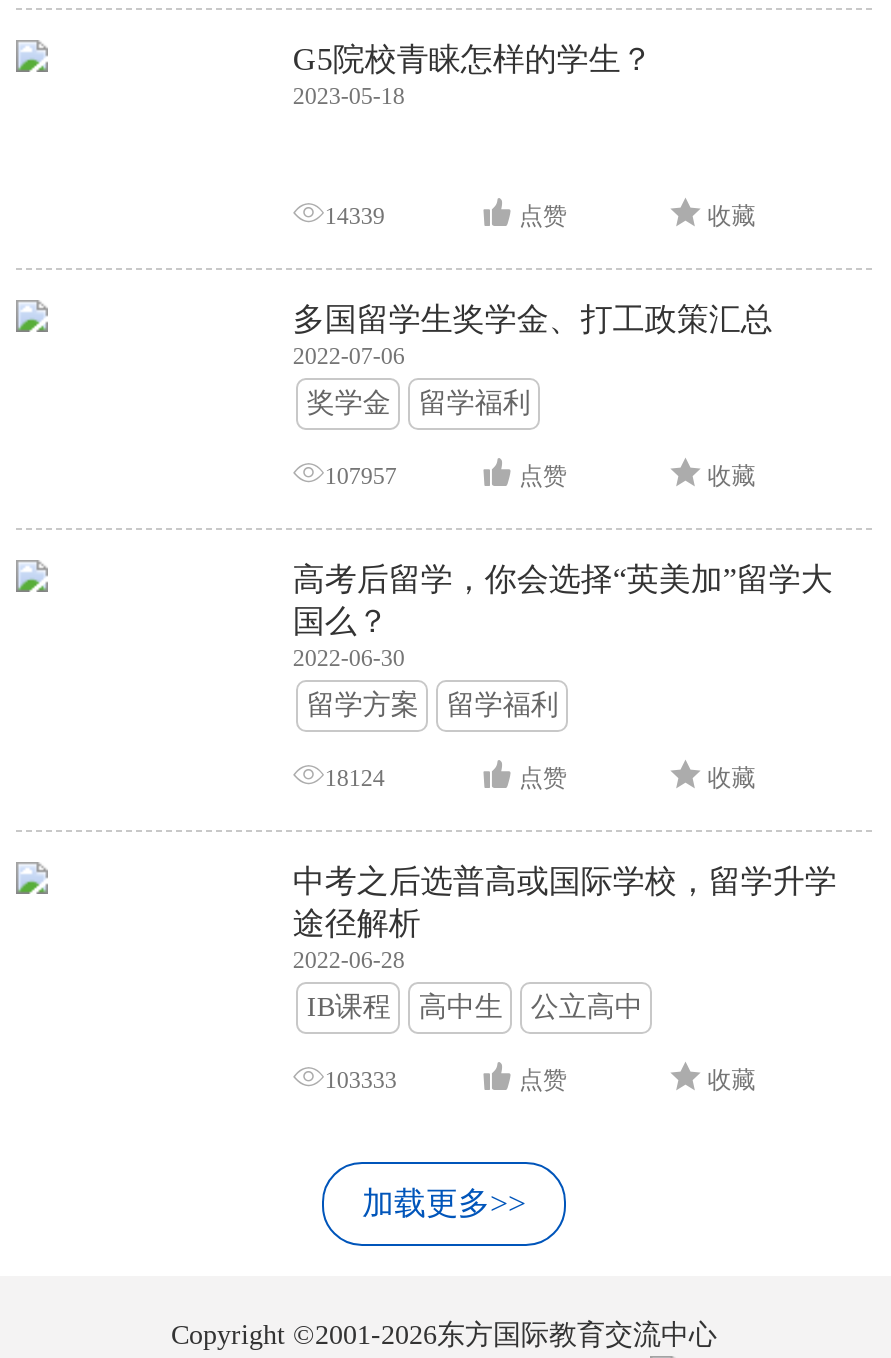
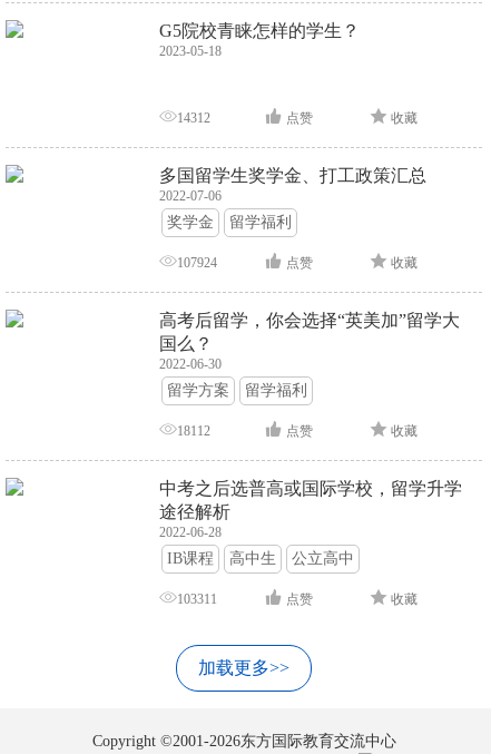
- 14339
+ 14312

- 107957
+ 107924

- 18124
+ 18112

- 103333
+ 103311
